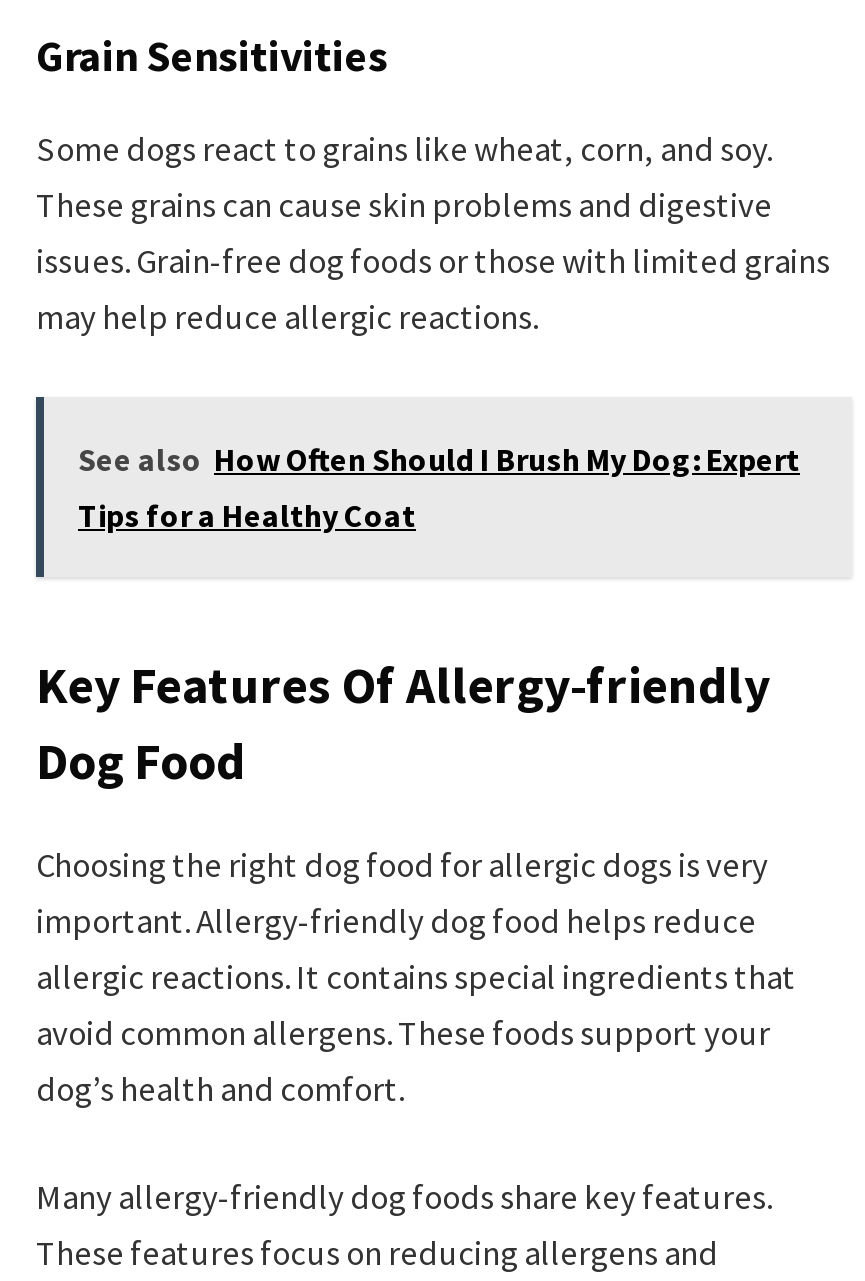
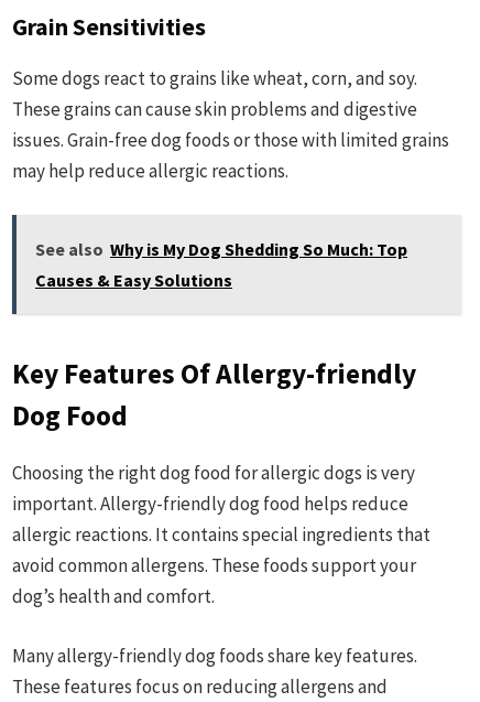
- See also How Often Should I Brush My Dog: Expert
- Tips for a Healthy Coat
+ See also Why is My Dog Shedding So Much: Top
+ Causes & Easy Solutions
